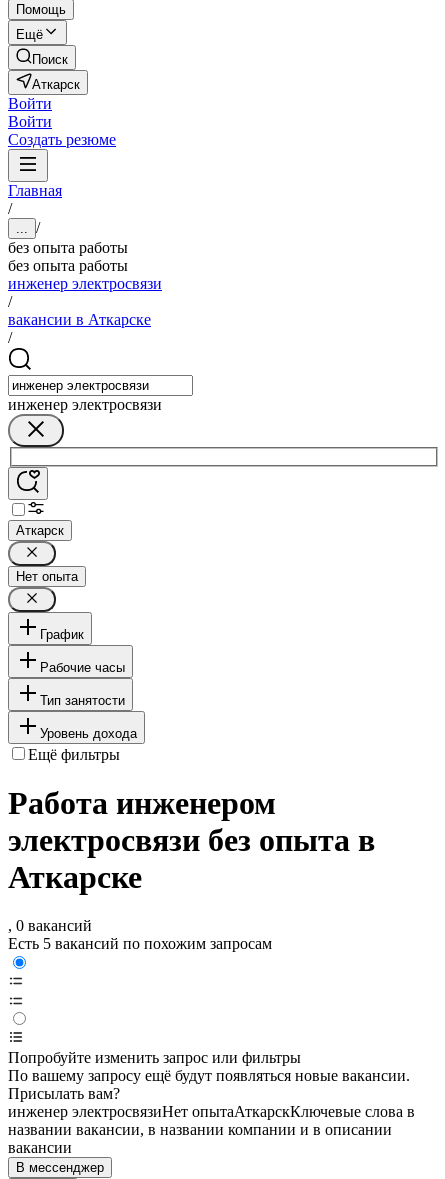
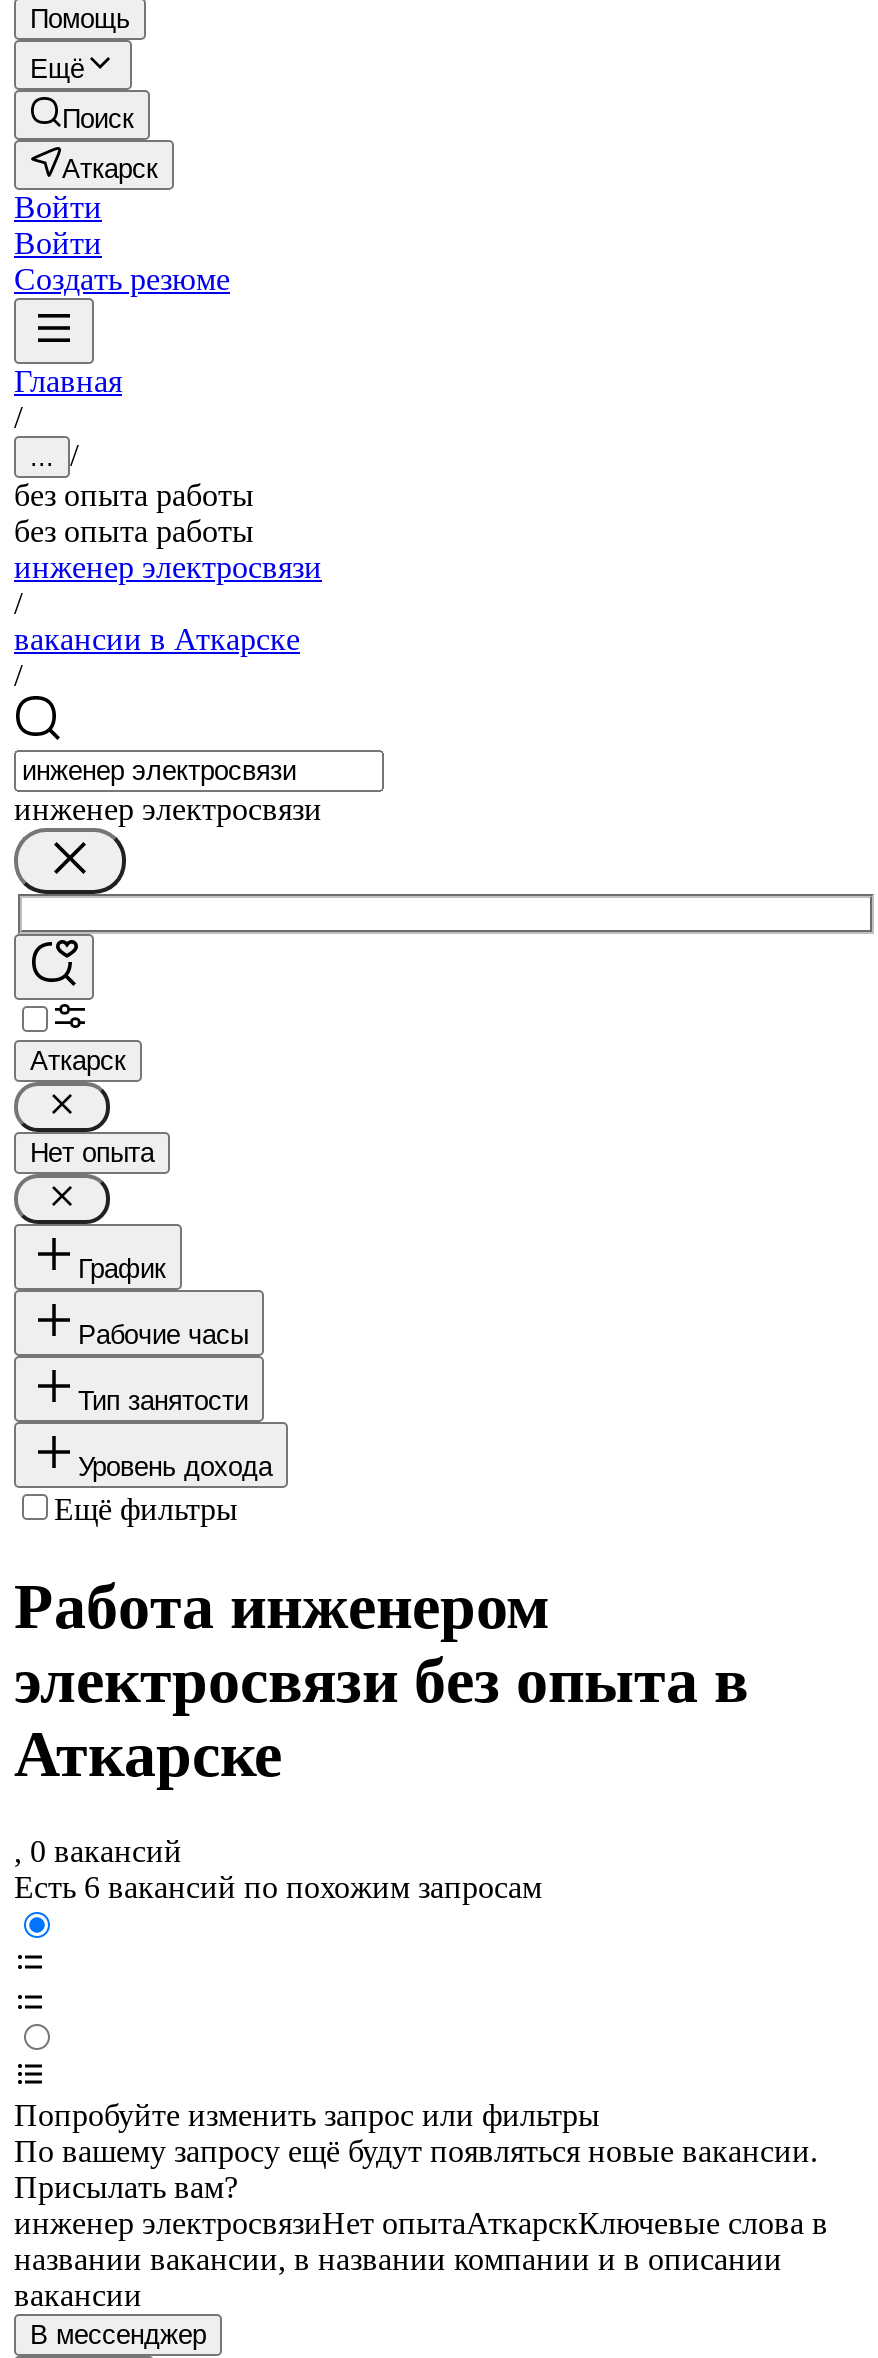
- Есть 5 вакансий по похожим запросам
+ Есть 6 вакансий по похожим запросам
